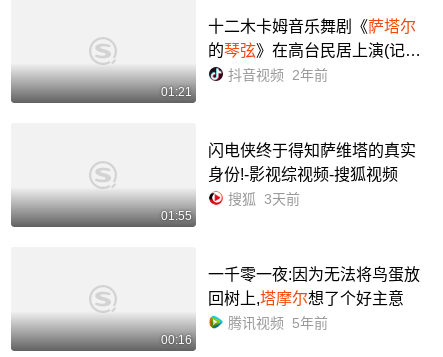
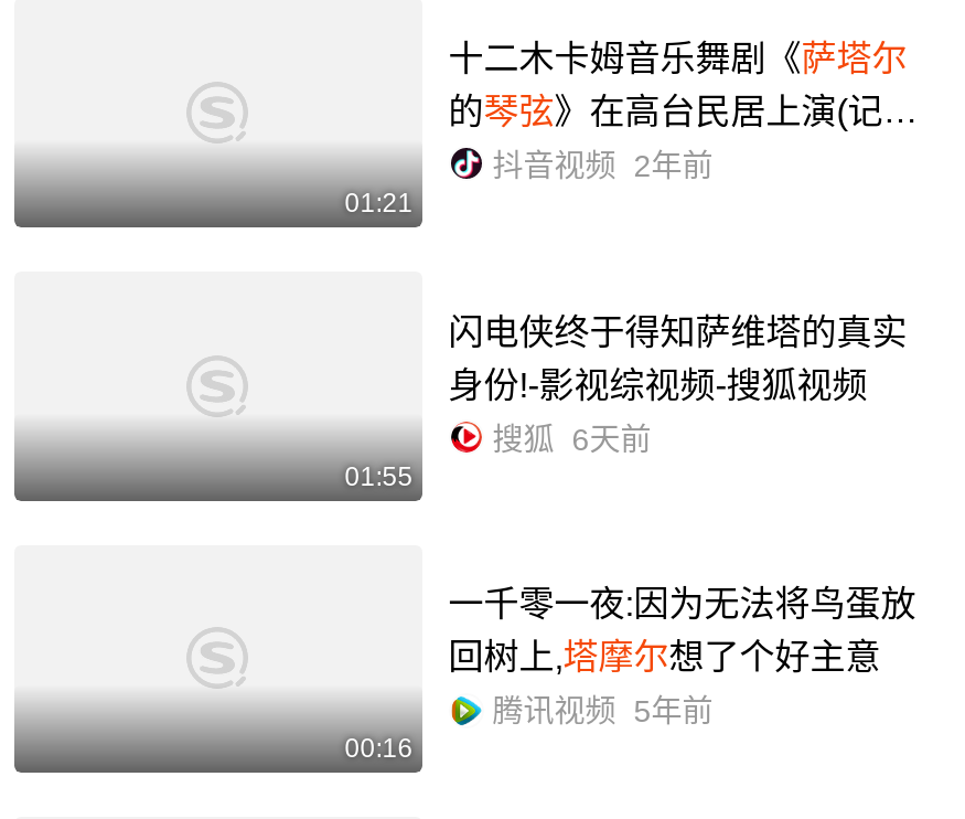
- 搜狐 3天前
+ 搜狐 6天前
